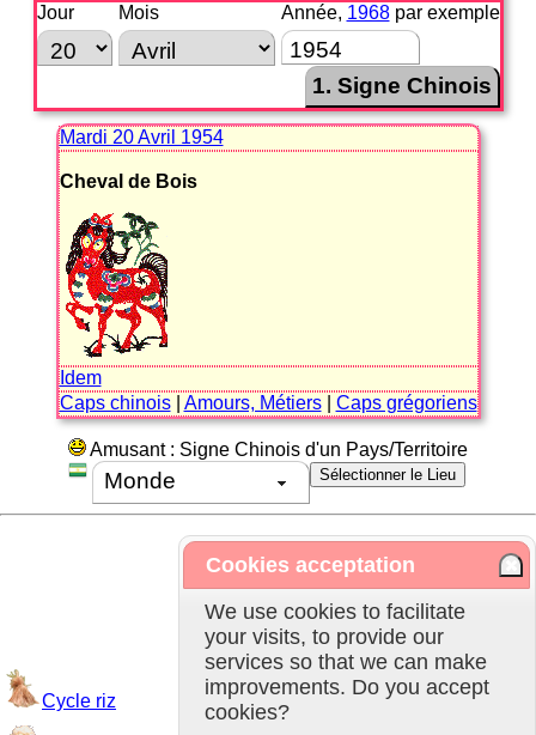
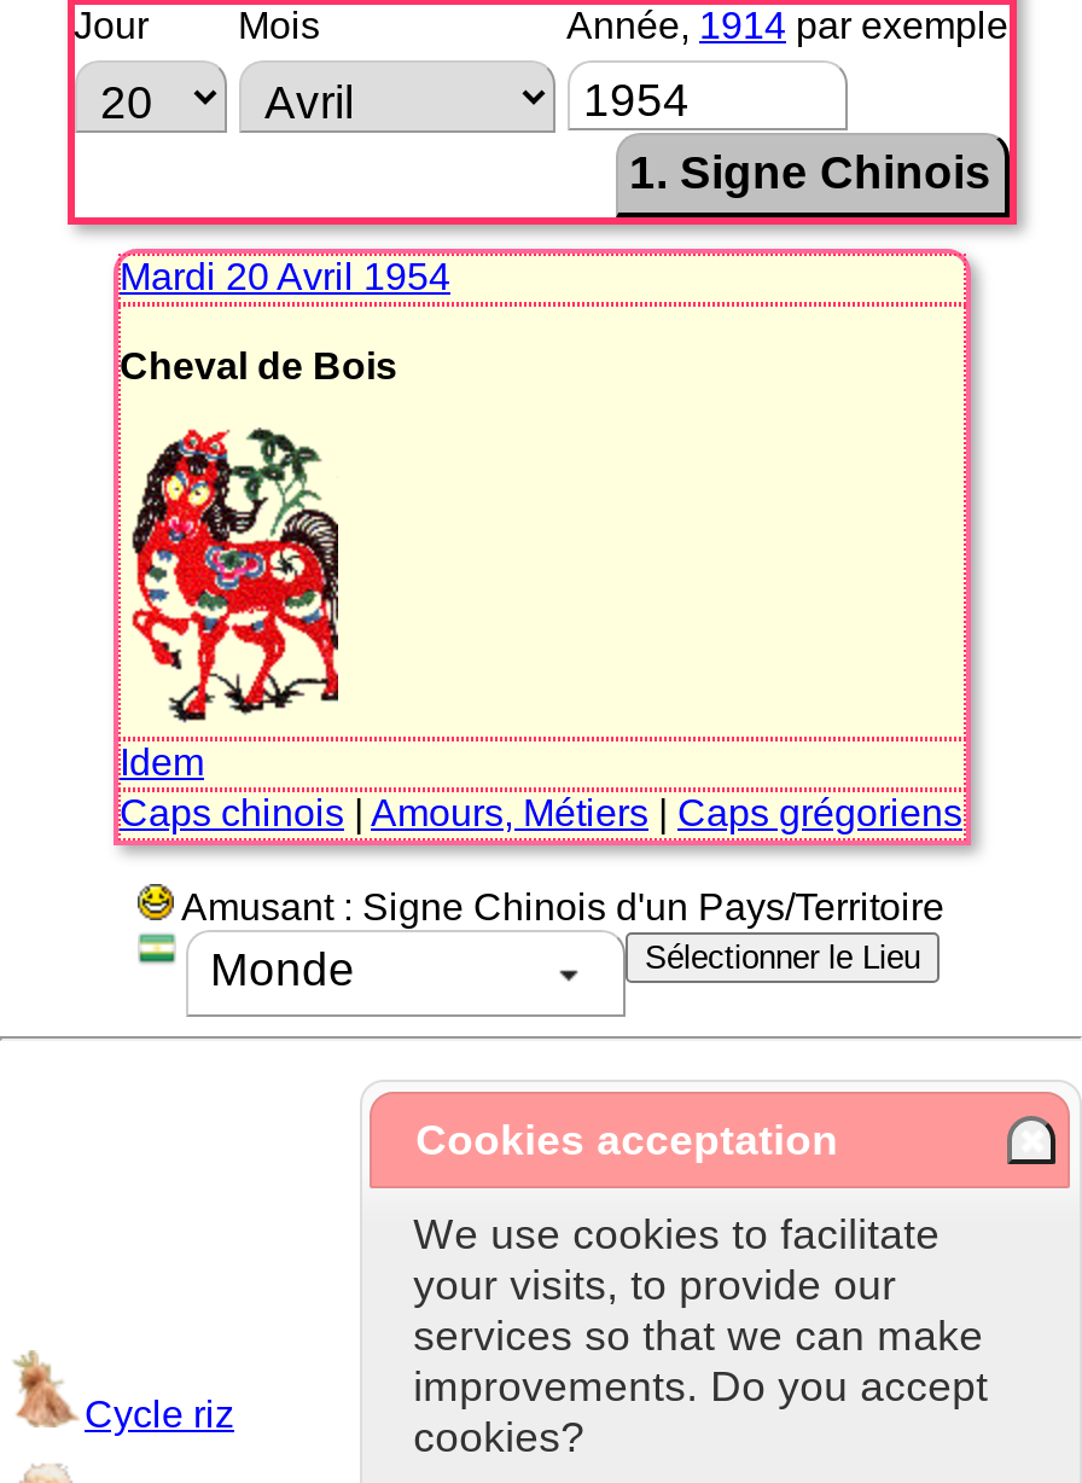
- Année,1968par exemple
+ Année,1914par exemple
